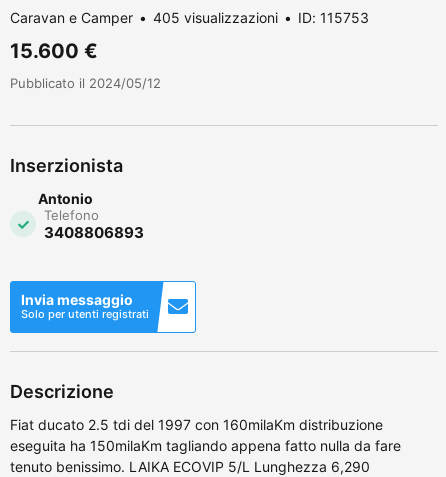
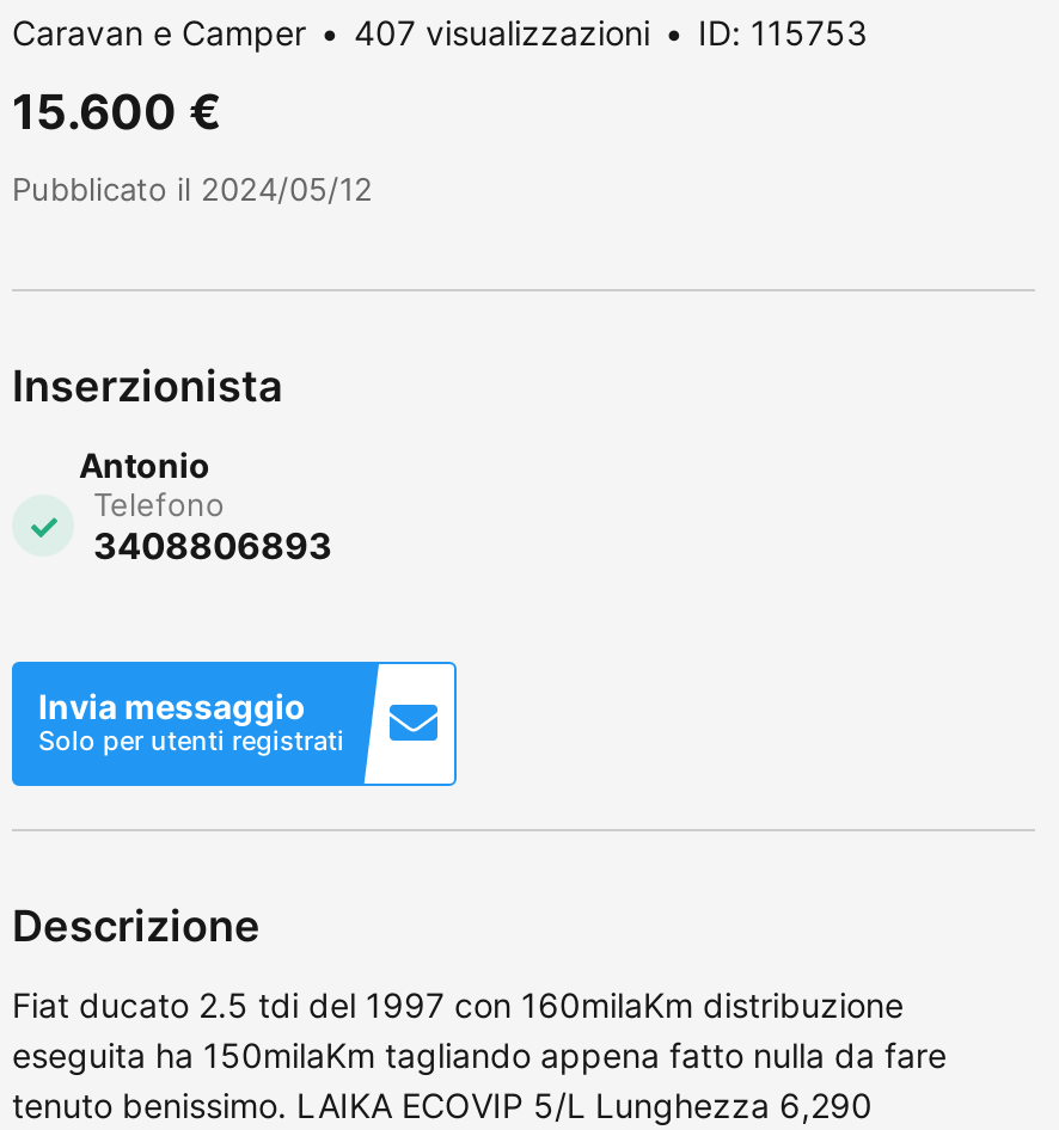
- 405 visualizzazioni
+ 407 visualizzazioni
